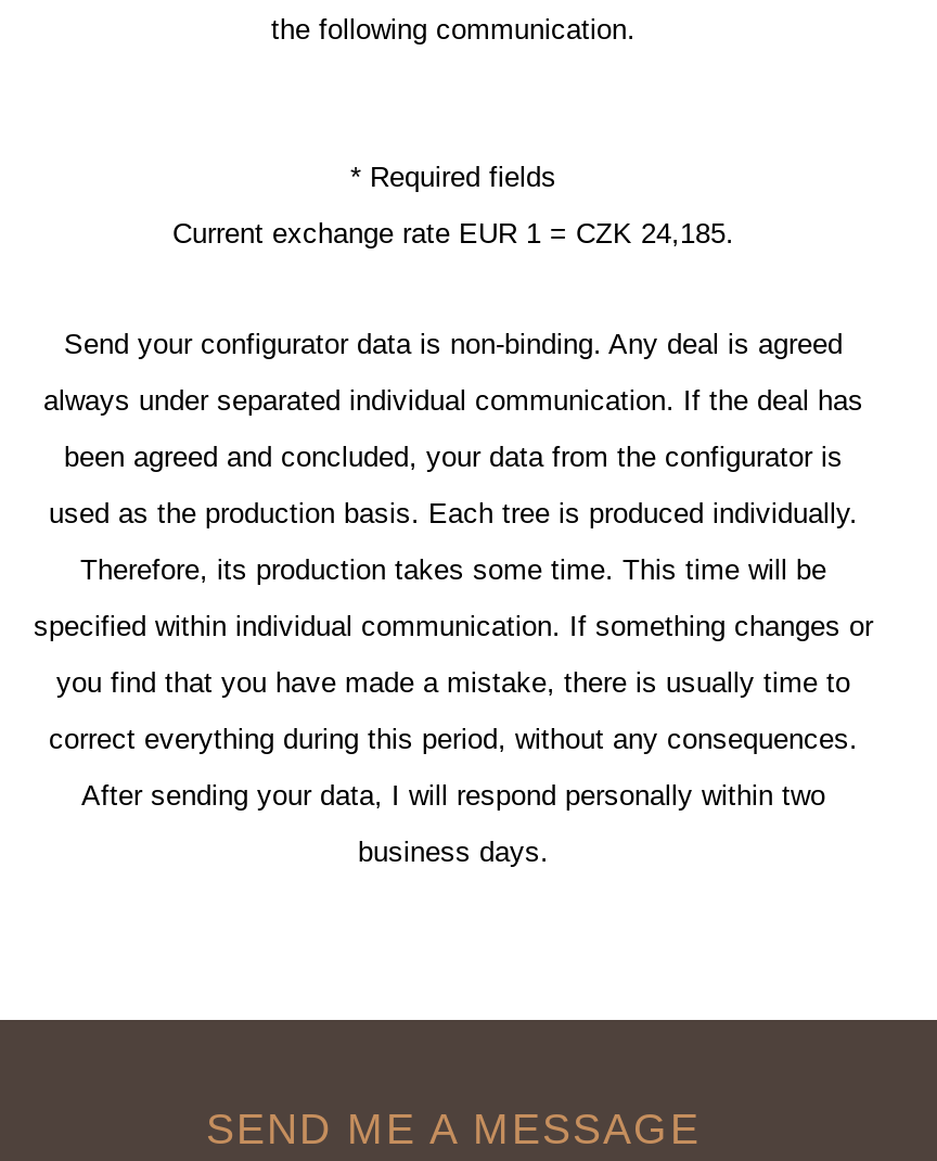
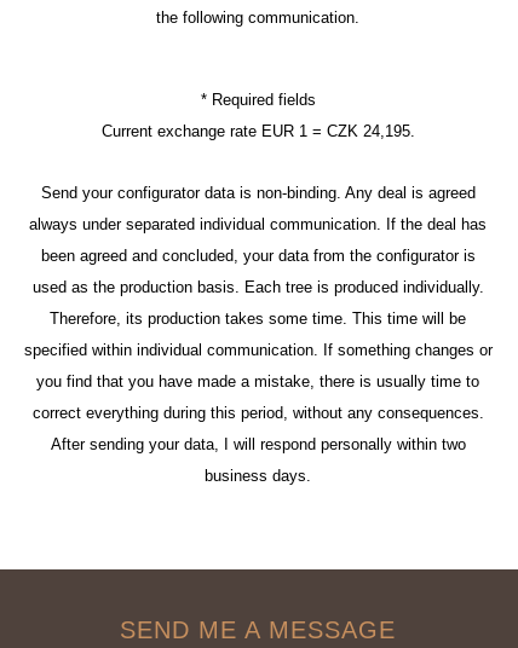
- Current exchange rate EUR 1 = CZK 24,185.
+ Current exchange rate EUR 1 = CZK 24,195.
